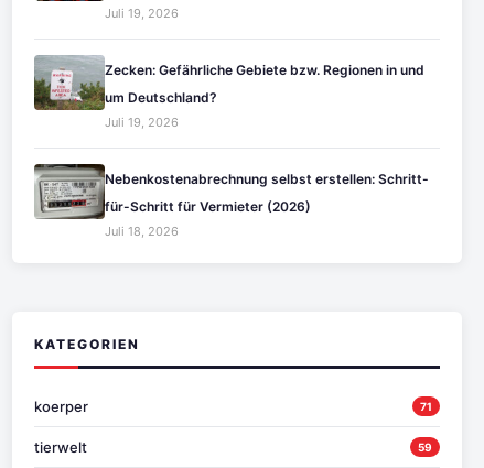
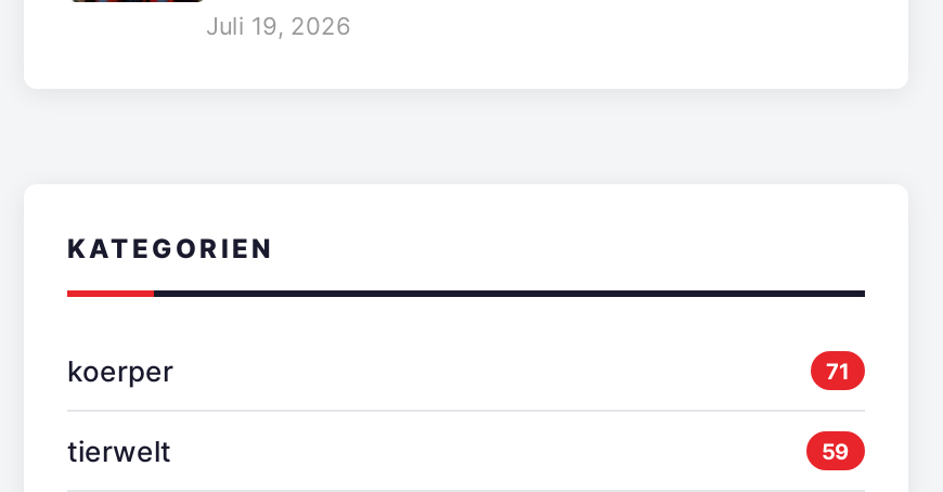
- [image]
- Zecken: Gefährliche Gebiete bzw. Regionen in und
- um Deutschland?
- Juli 19, 2026
- Nebenkostenabrechnung selbst erstellen: Schritt-
- für-Schritt für Vermieter (2026)
- Juli 18, 2026

- [image]
